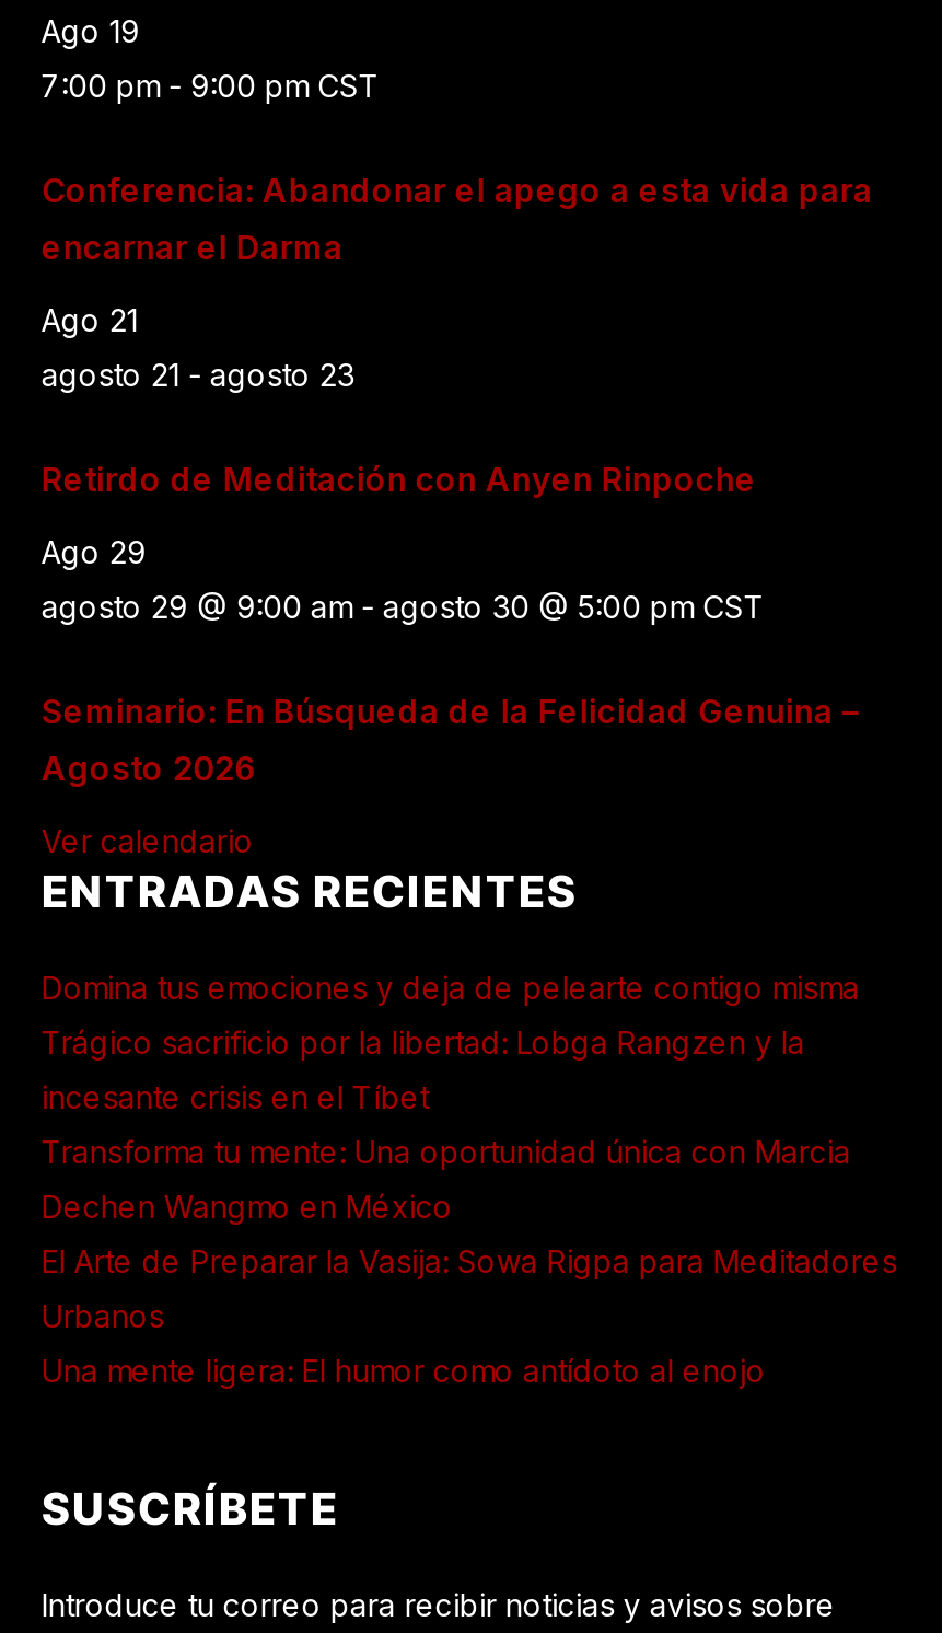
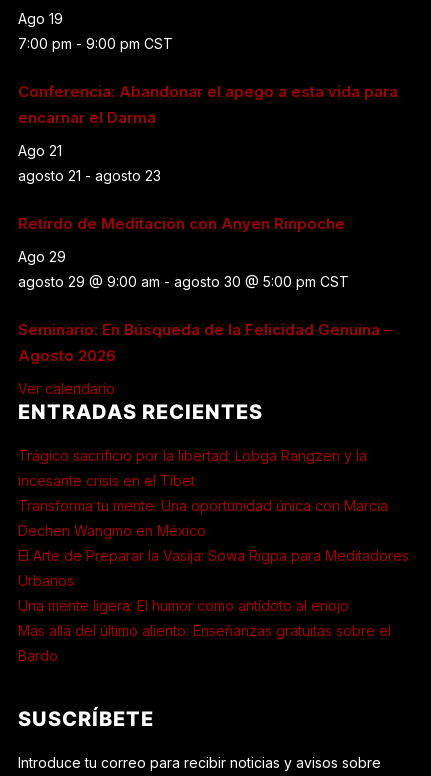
- Domina tus emociones y deja de pelearte contigo misma

moved up: Trágico sacrificio por la libertad: Lobga Rangzen y la | incesante crisis en el Tíbet | Transforma tu mente: Una oportunidad única con Marcia | Dechen Wangmo en México | El Arte de Preparar la Vasija: Sowa Rigpa para Meditadores | Urbanos | Una mente ligera: El humor como antídoto al enojo

+ Más allá del último aliento: Enseñanzas gratuitas sobre el
+ Bardo
